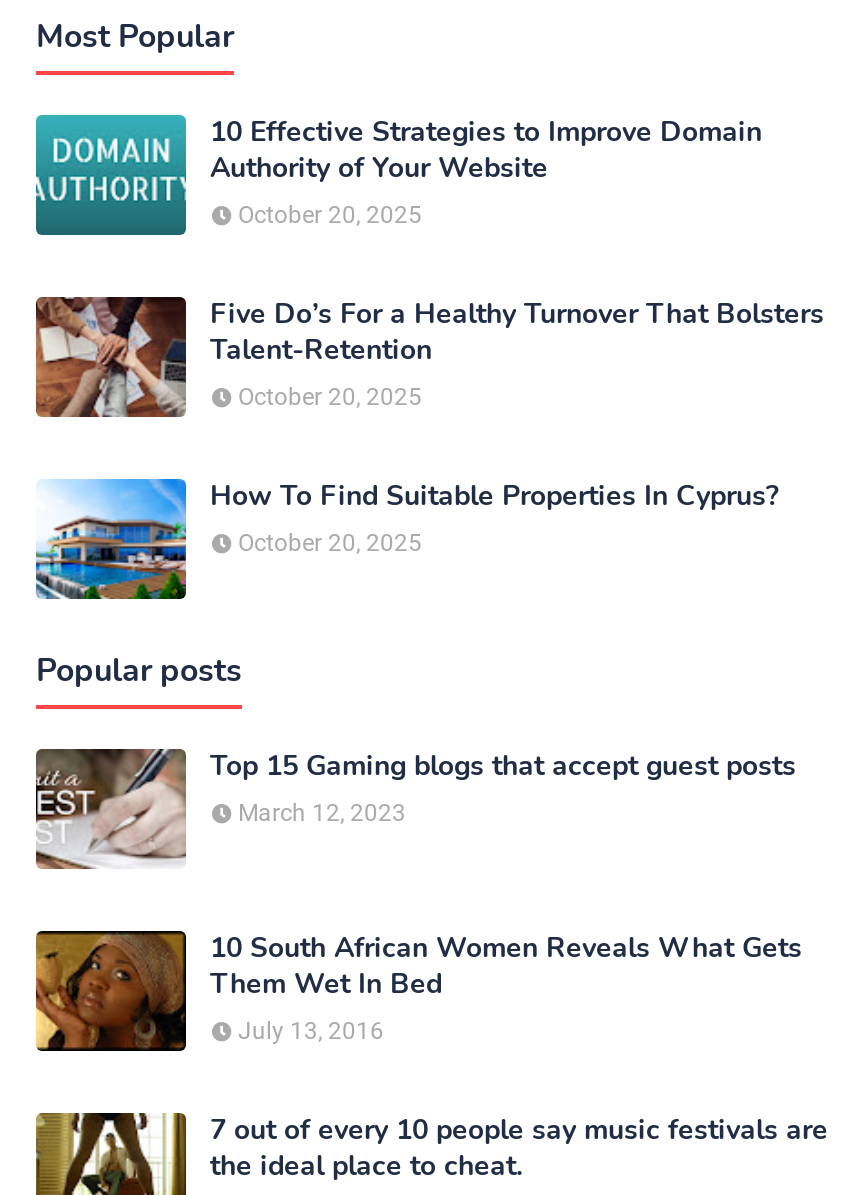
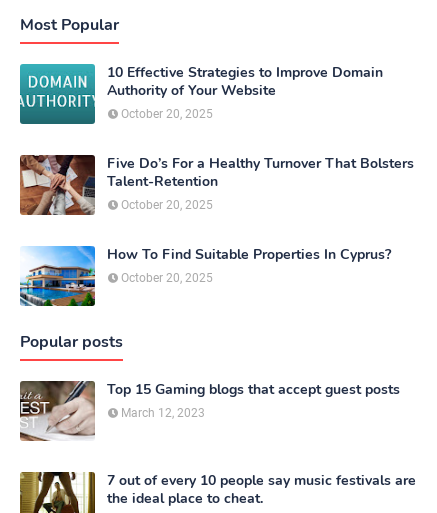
- [image]
- 10 South African Women Reveals What Gets
- Them Wet In Bed
- July 13, 2016
